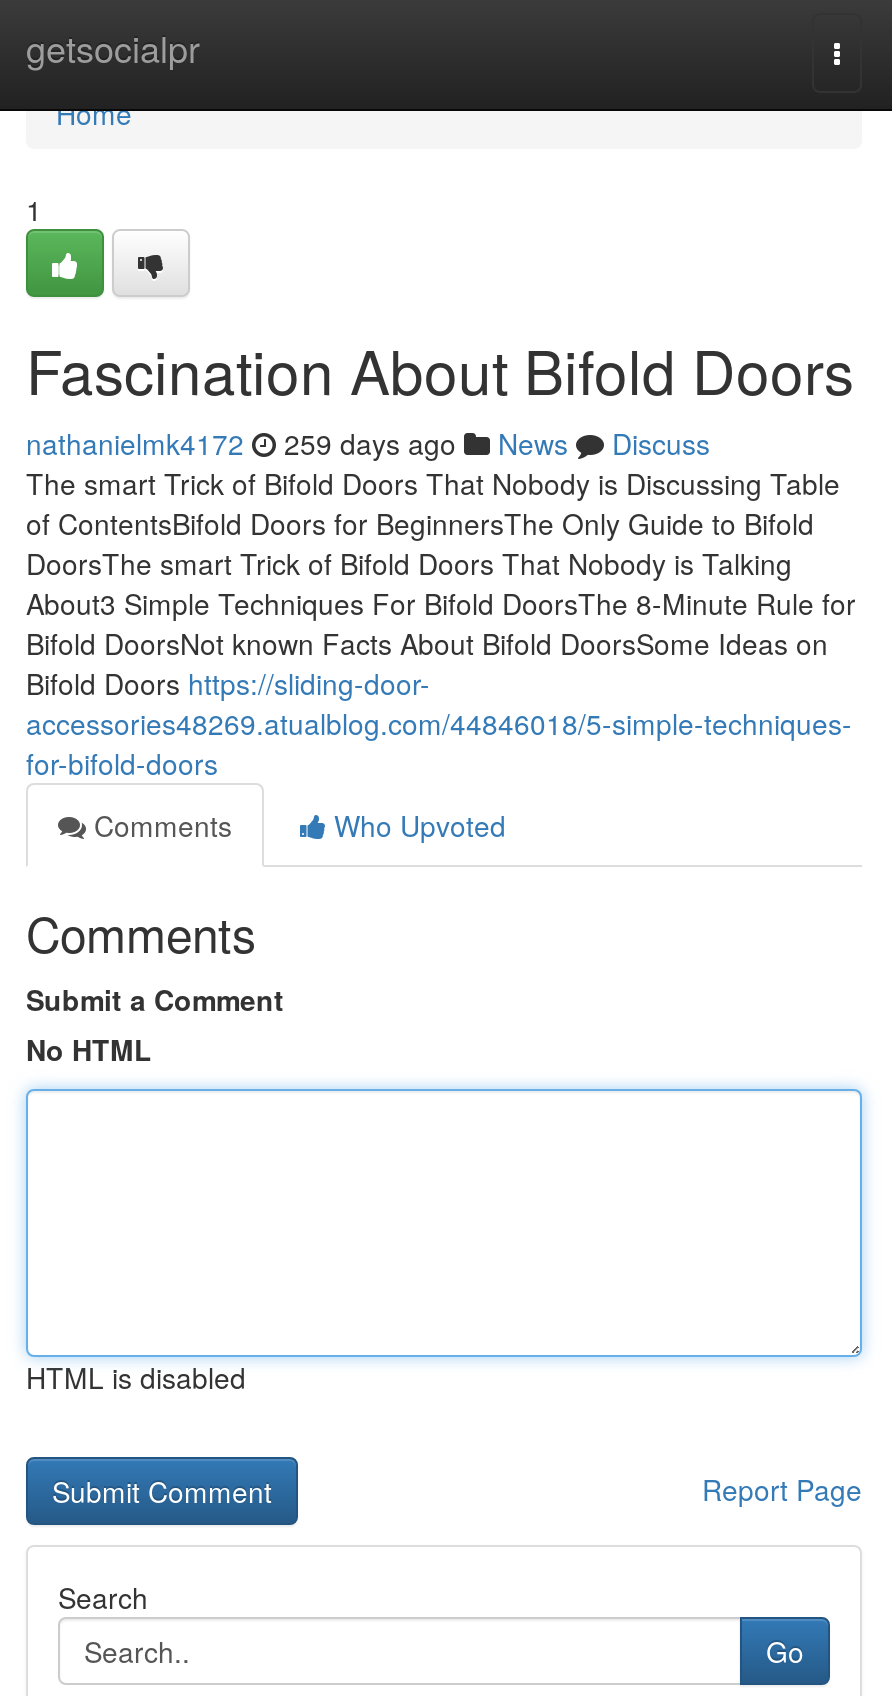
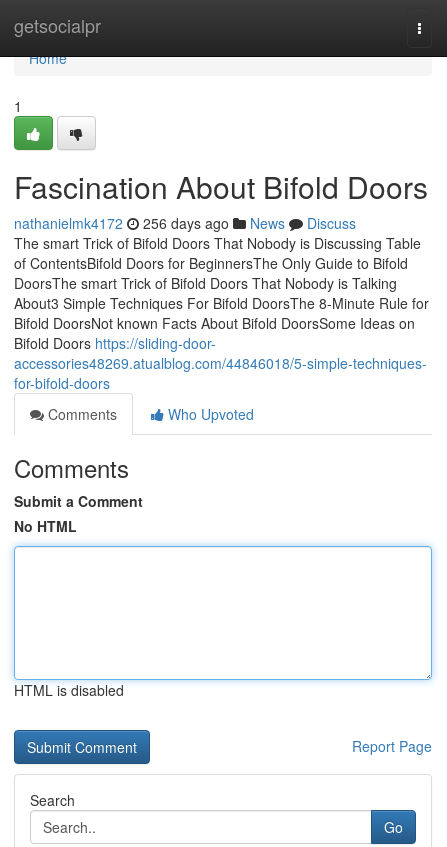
- nathanielmk4172 259 days ago News Discuss
+ nathanielmk4172 256 days ago News Discuss
